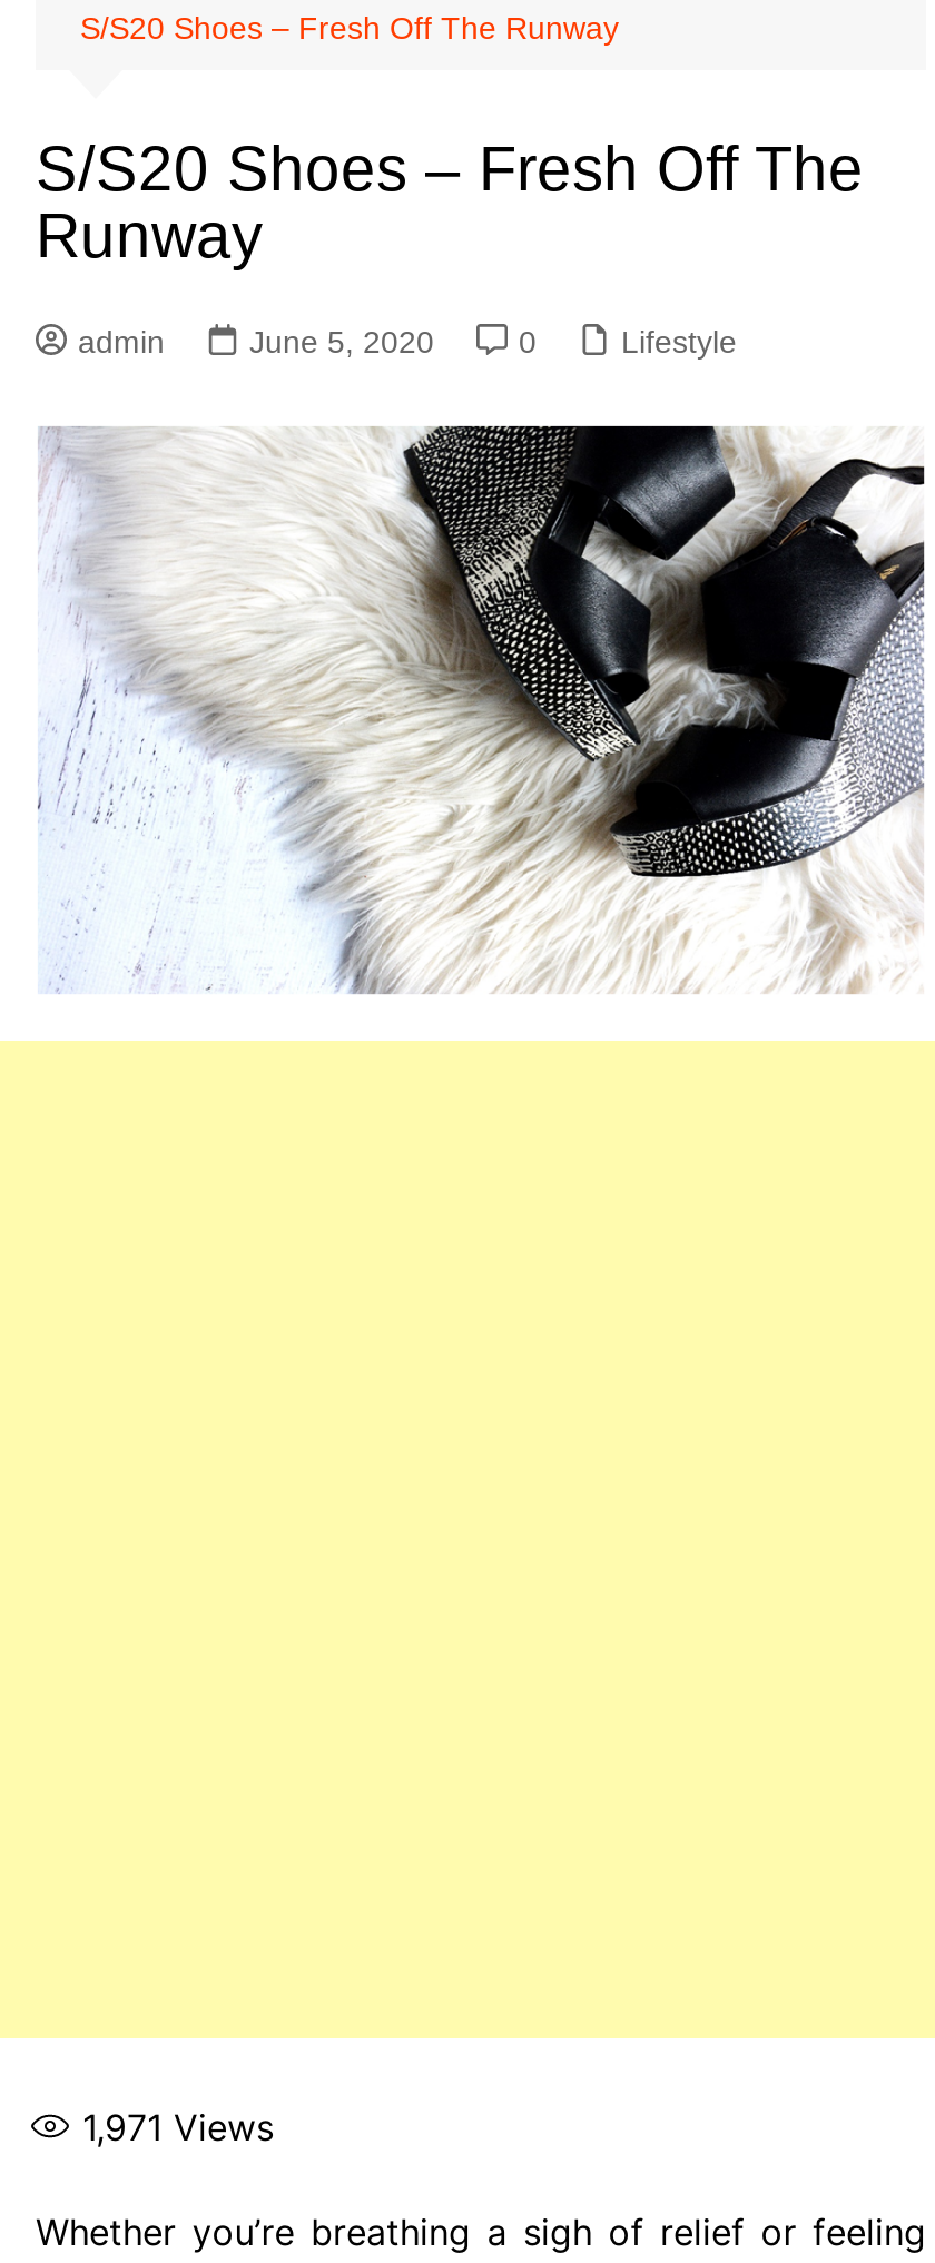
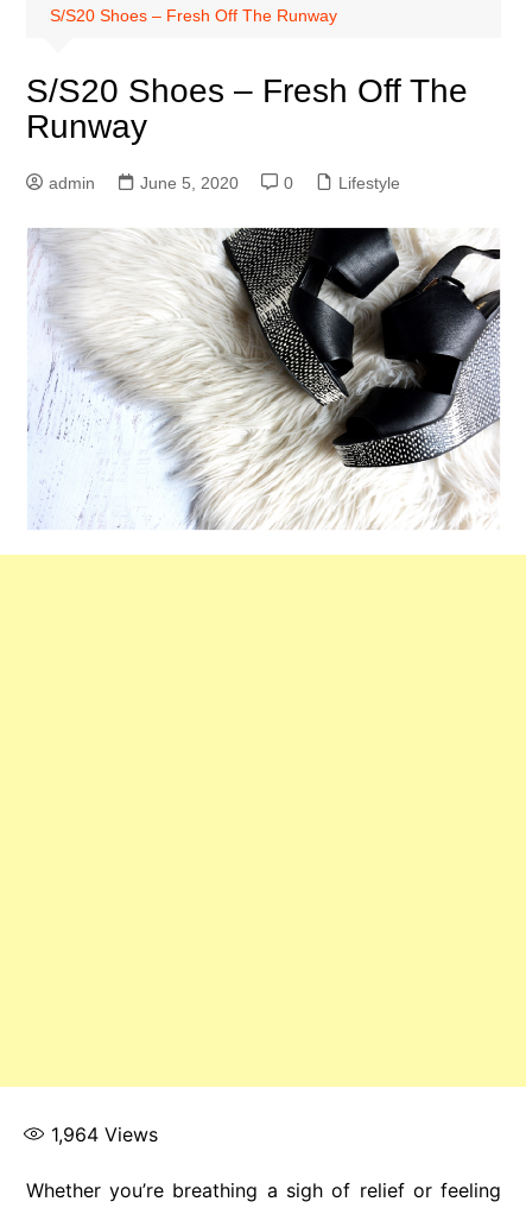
- 1,971 Views
+ 1,964 Views
